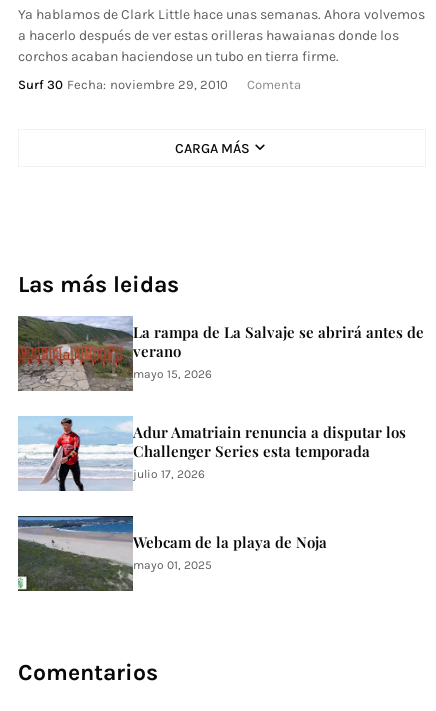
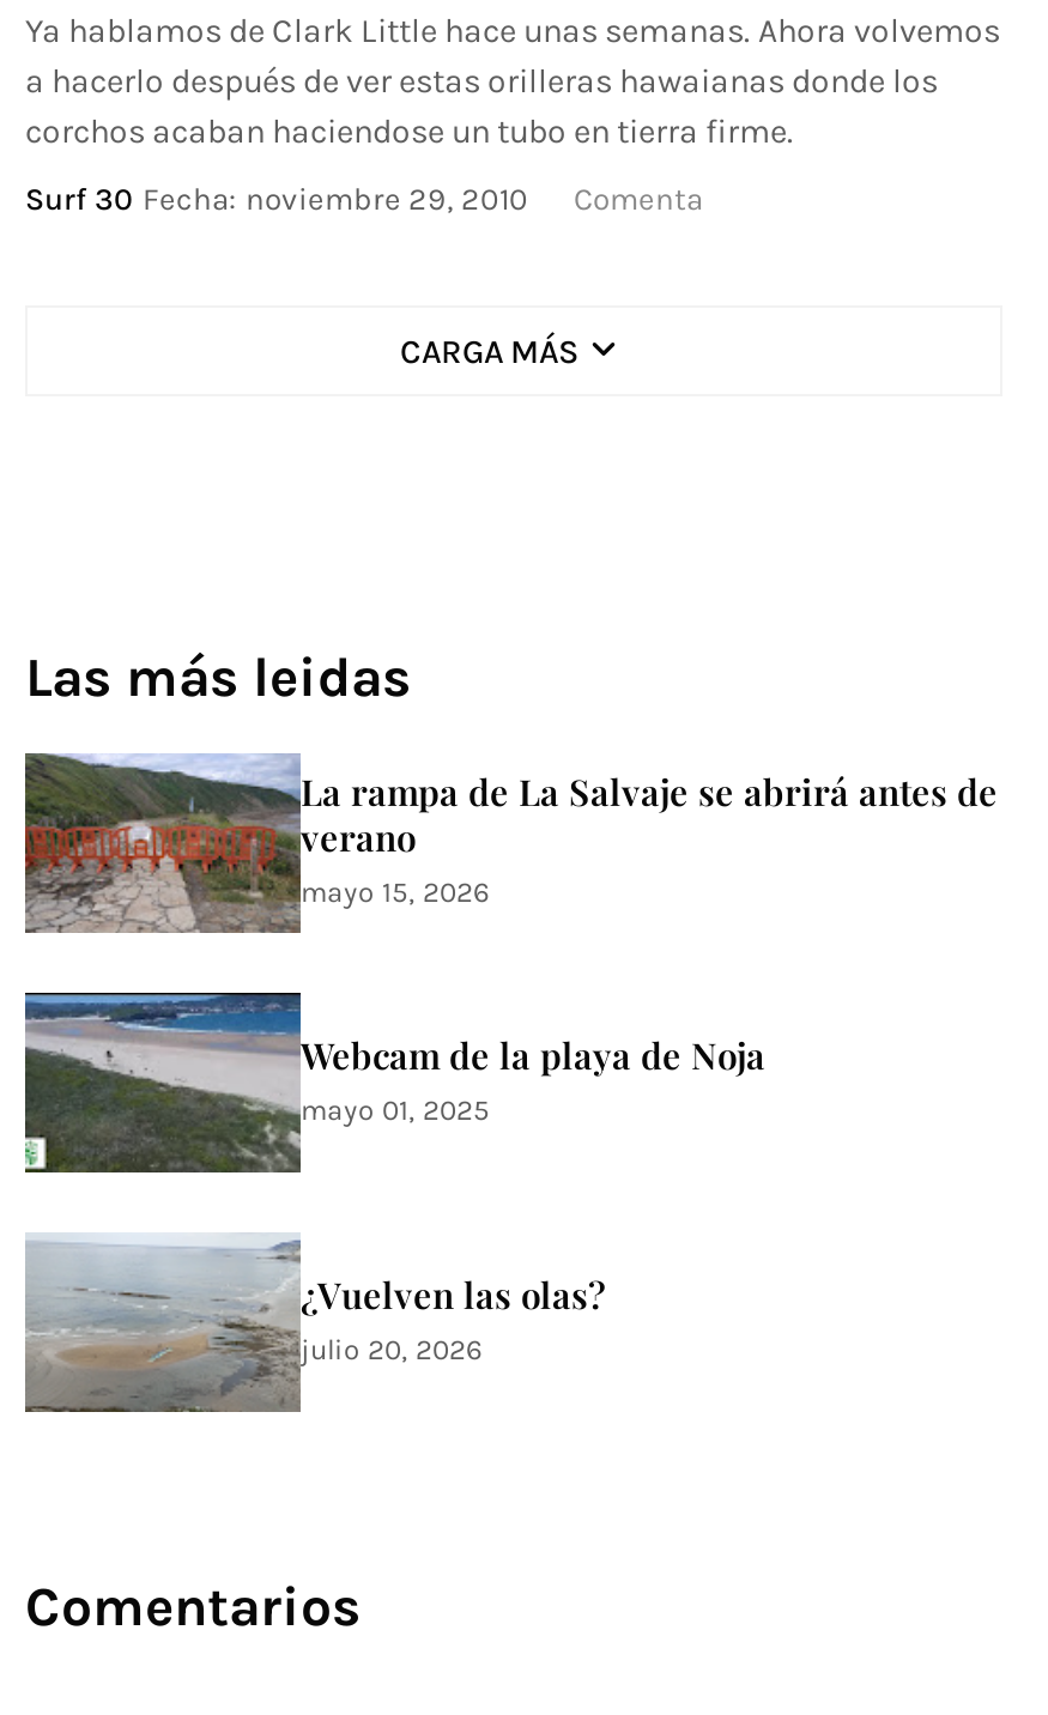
- [image]
- Adur Amatriain renuncia a disputar los
- Challenger Series esta temporada
- julio 17, 2026

moved up: [image] | Webcam de la playa de Noja | mayo 01, 2025

+ [image]
+ ¿Vuelven las olas?
+ julio 20, 2026
